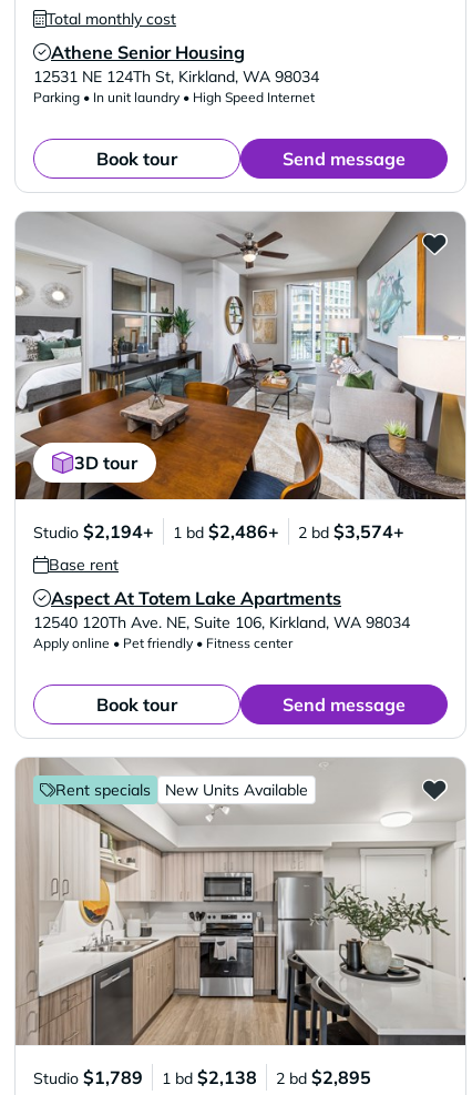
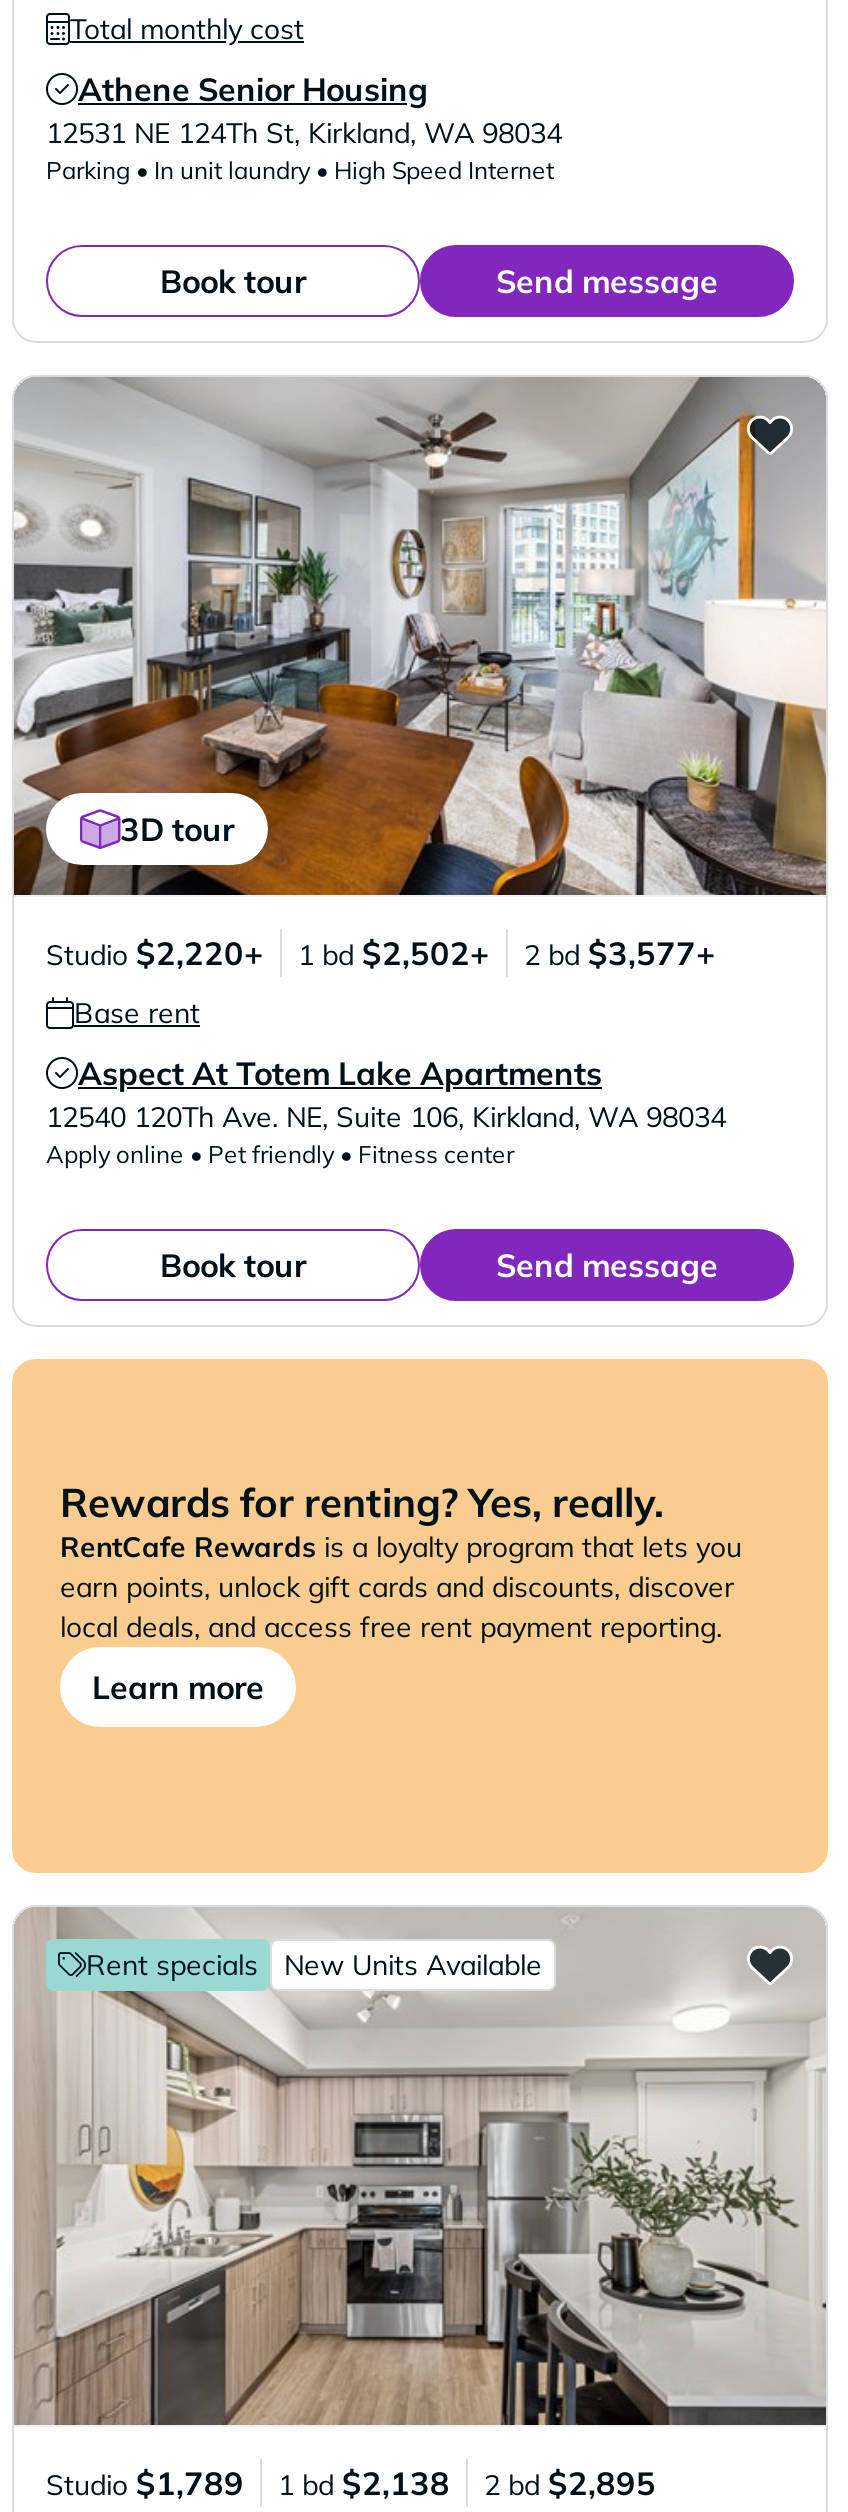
- Studio $2,194+
+ Studio $2,220+

- 1 bd $2,486+
+ 1 bd $2,502+

- 2 bd $3,574+
+ 2 bd $3,577+

+ [image]
+ Rewards for renting? Yes, really.
+ RentCafe Rewards is a loyalty program that lets you
+ earn points, unlock gift cards and discounts, discover
+ local deals, and access free rent payment reporting.
+ Learn more
